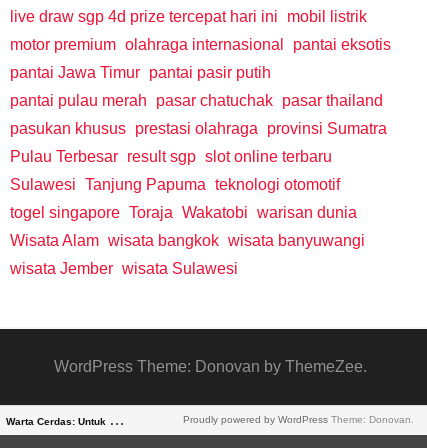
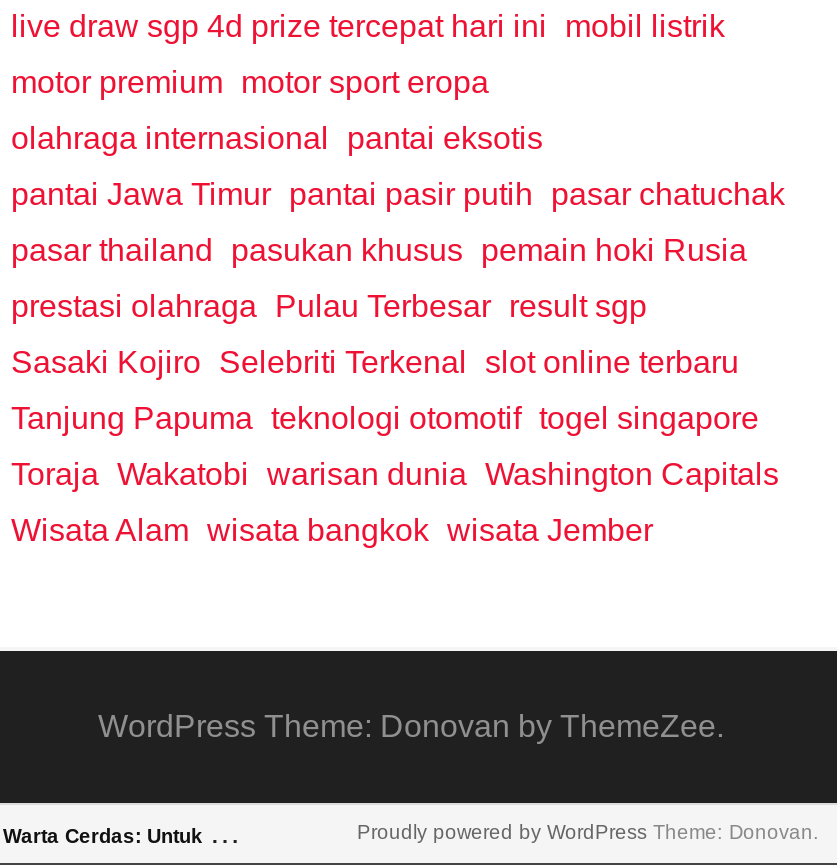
- motor premium olahraga internasional pantai eksotis
+ motor premium motor sport eropa

- pantai Jawa Timur pantai pasir putih
+ olahraga internasional pantai eksotis

- pantai pulau merah pasar chatuchak pasar thailand
+ pantai Jawa Timur pantai pasir putih pasar chatuchak

- pasukan khusus prestasi olahraga provinsi Sumatra
+ pasar thailand pasukan khusus pemain hoki Rusia

- Pulau Terbesar result sgp slot online terbaru
+ prestasi olahraga Pulau Terbesar result sgp

- Sulawesi Tanjung Papuma teknologi otomotif
+ Sasaki Kojiro Selebriti Terkenal slot online terbaru

- togel singapore Toraja Wakatobi warisan dunia
+ Tanjung Papuma teknologi otomotif togel singapore

- Wisata Alam wisata bangkok wisata banyuwangi
+ Toraja Wakatobi warisan dunia Washington Capitals

- wisata Jember wisata Sulawesi
+ Wisata Alam wisata bangkok wisata Jember
